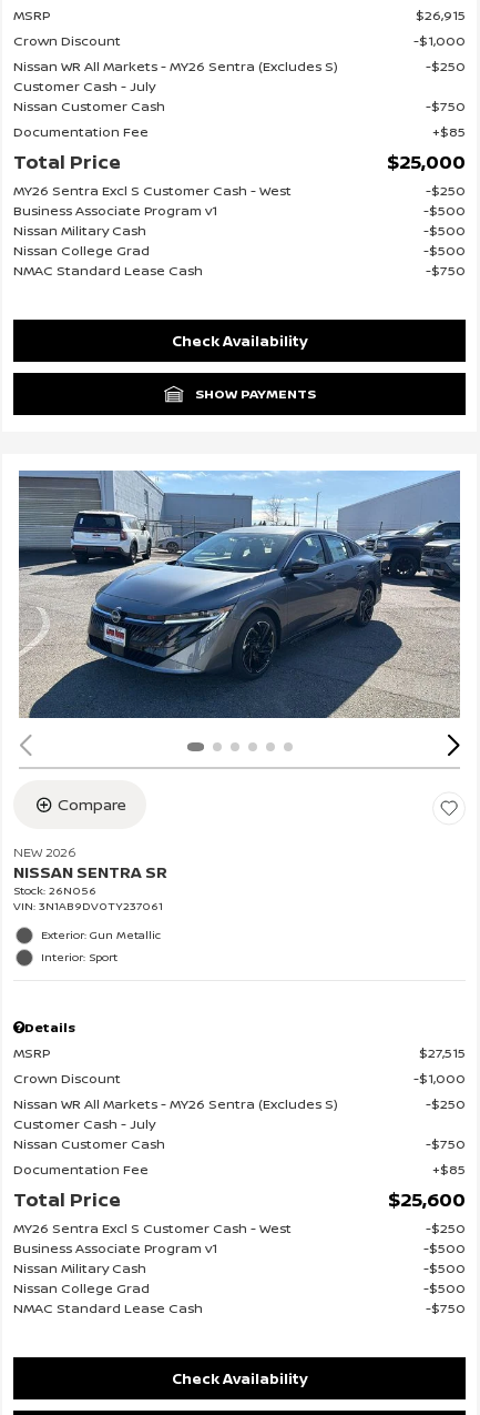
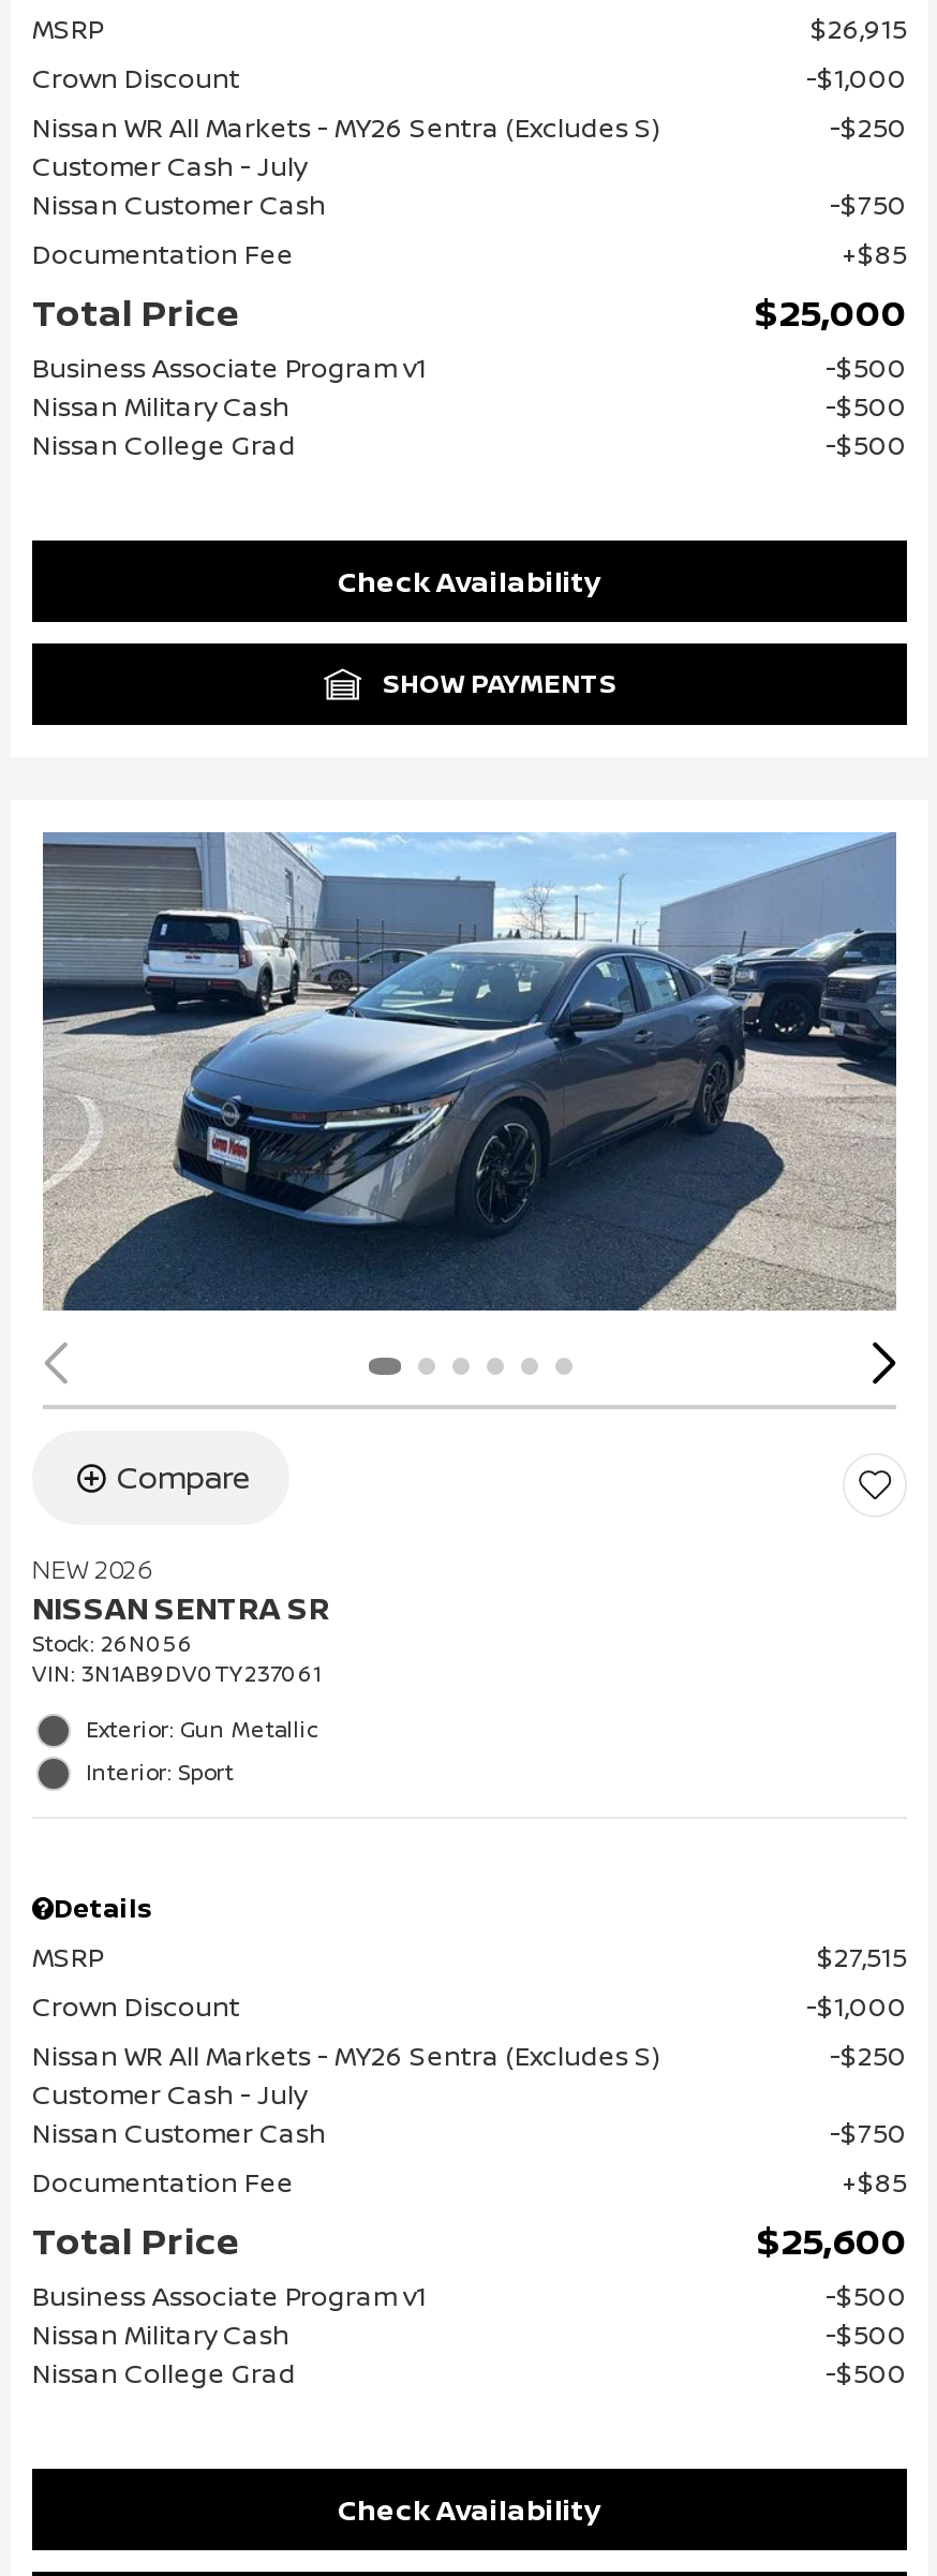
- MY26 Sentra Excl S Customer Cash - West
- $250

- NMAC Standard Lease Cash
- $750

- MY26 Sentra Excl S Customer Cash - West
- $250

- NMAC Standard Lease Cash
- $750
